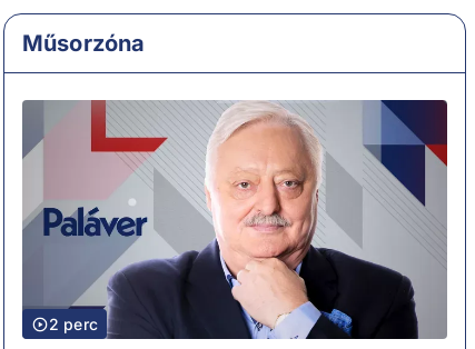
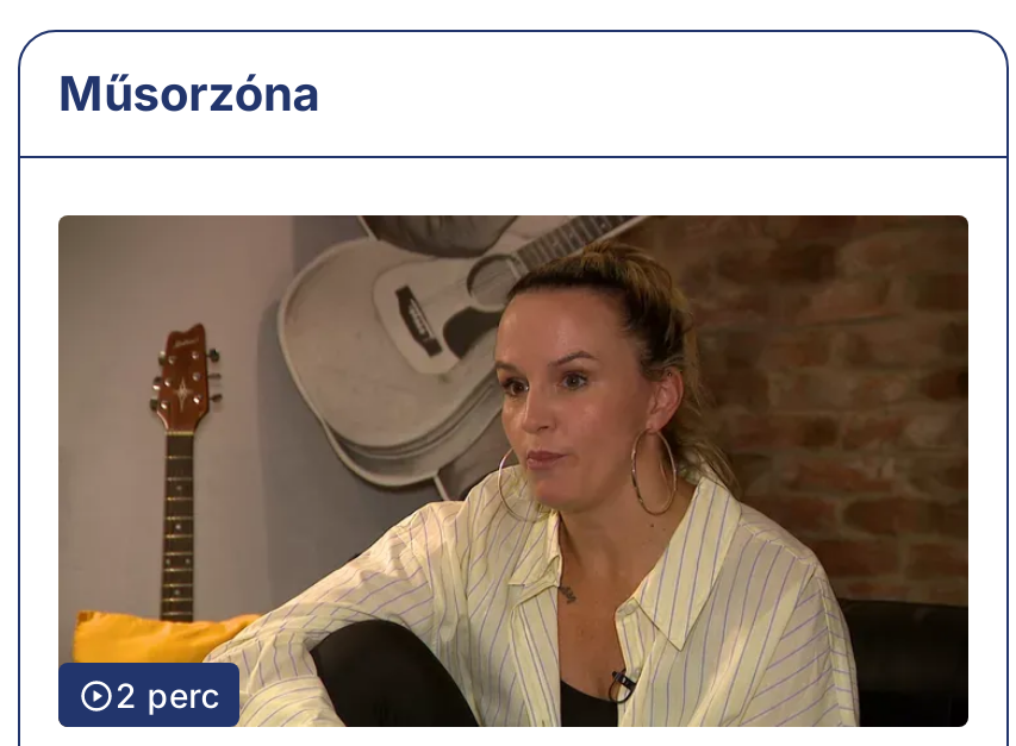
- [image]
+ [image]
